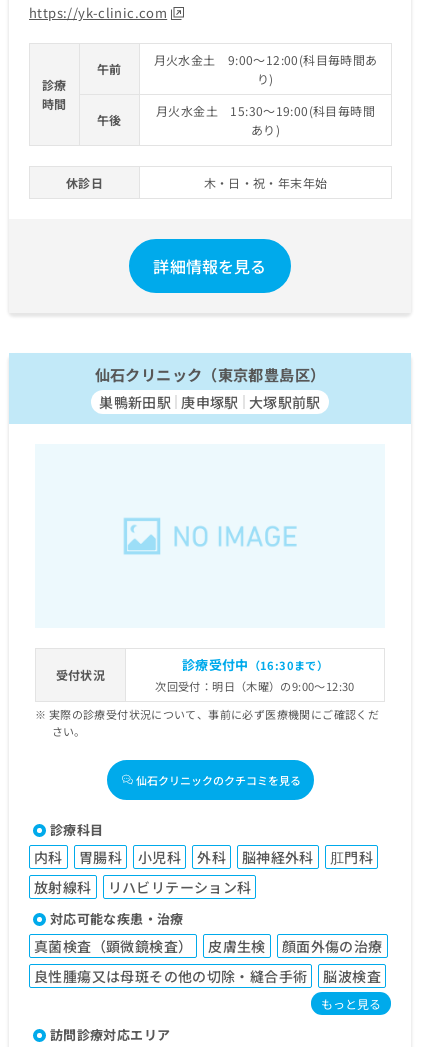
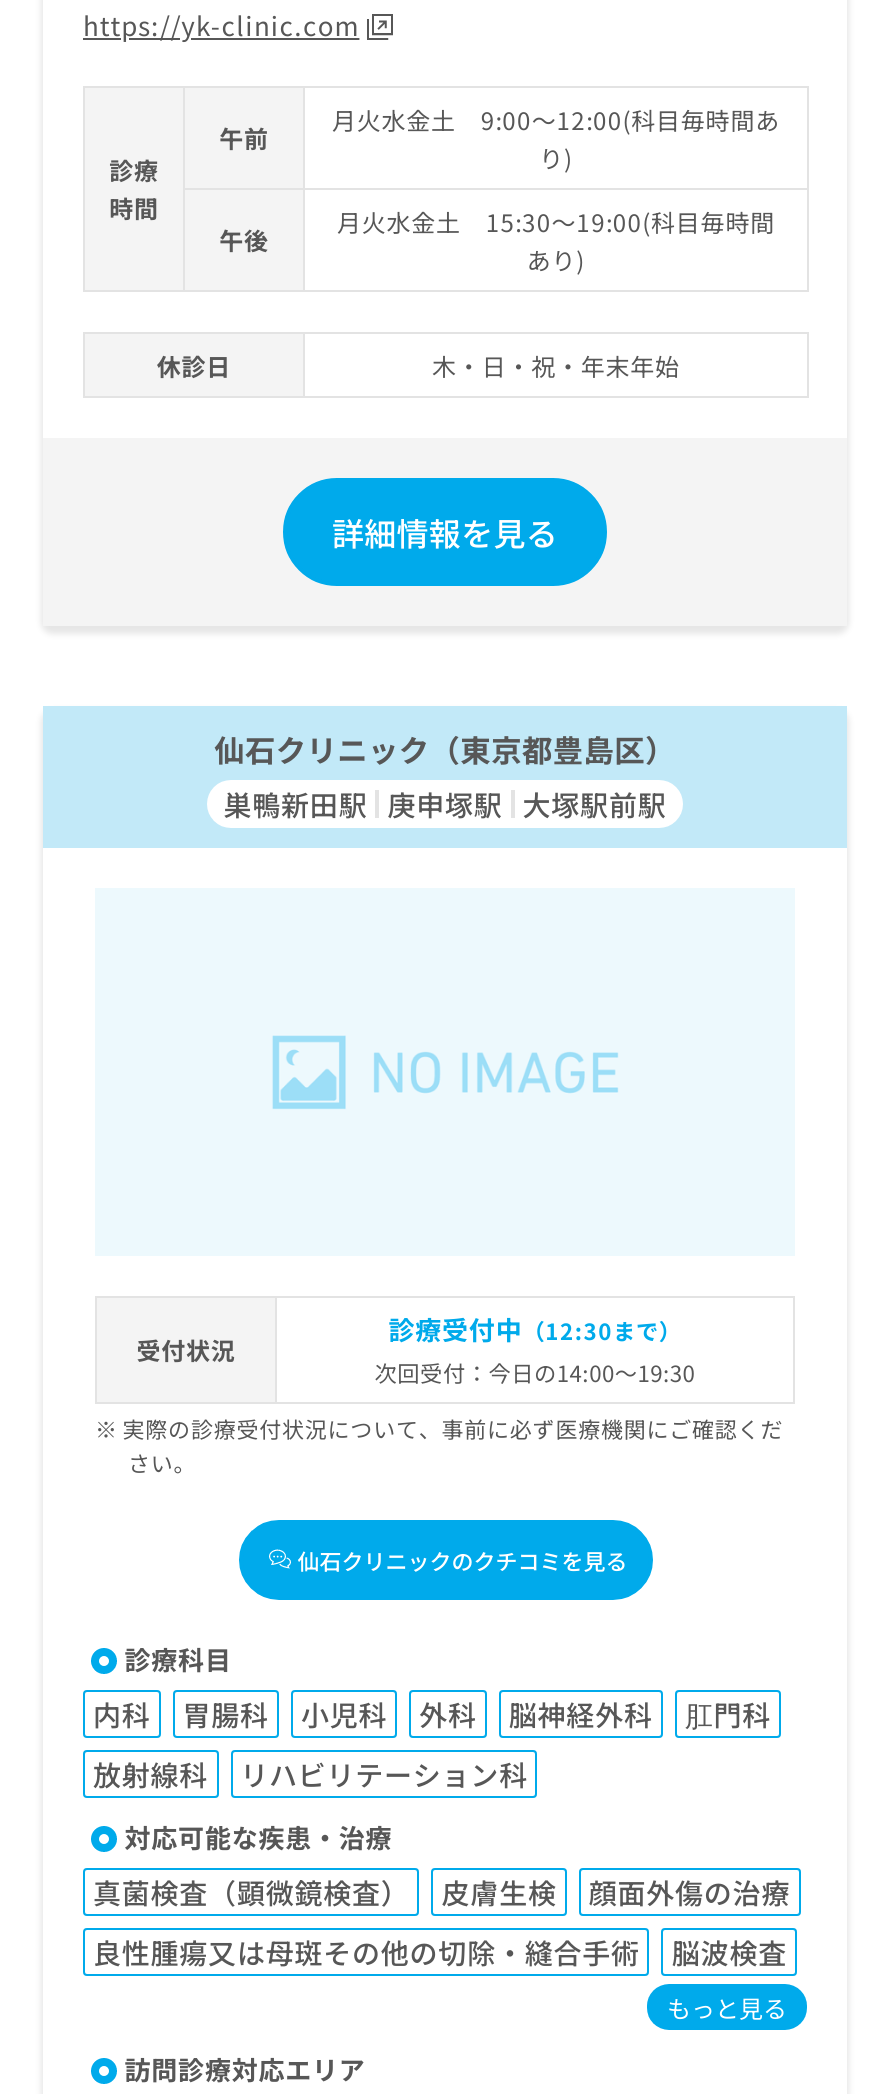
- 診療受付中（16:30まで）
- 次回受付：明日（木曜）の9:00～12:30
+ 診療受付中（12:30まで）
+ 次回受付：今日の14:00～19:30
